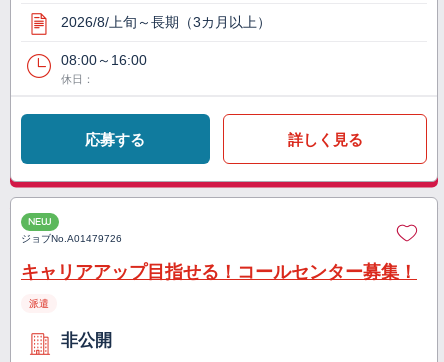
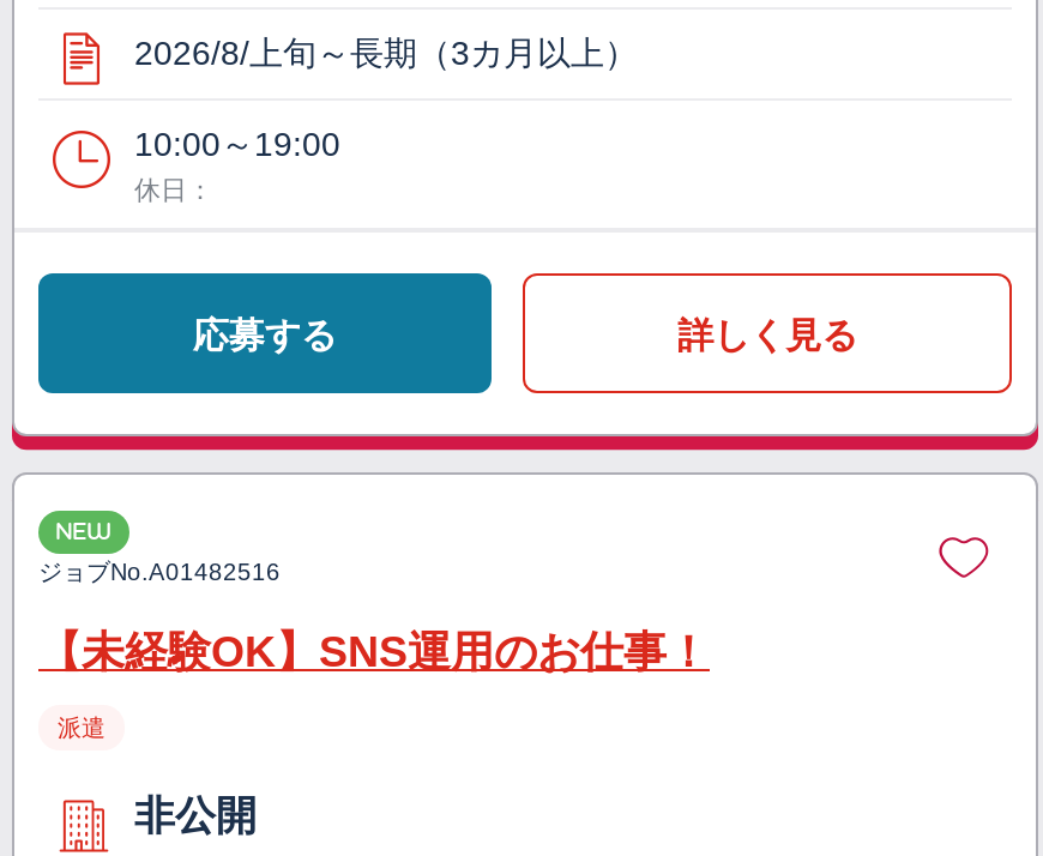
- 08:00～16:00
+ 10:00～19:00

- ジョブNo. A01479726
+ ジョブNo. A01482516

- キャリアアップ目指せる！コールセンター募集！
+ 【未経験OK】SNS運用のお仕事！
